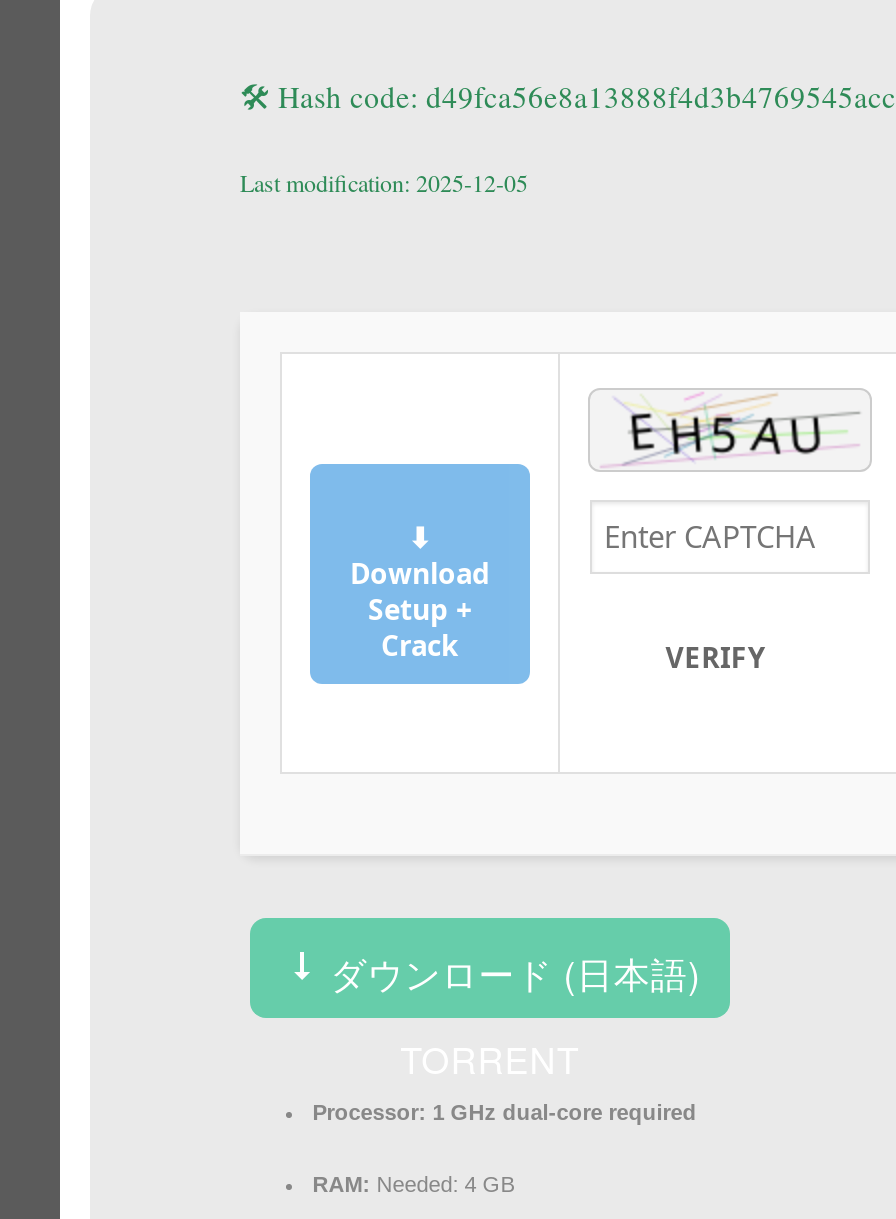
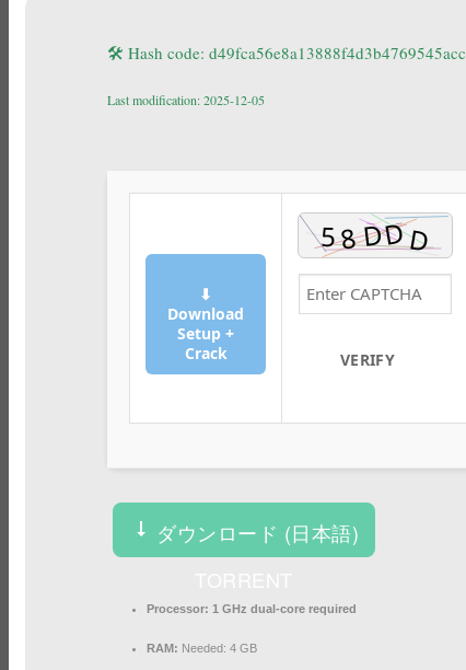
- [image]
+ [image]
